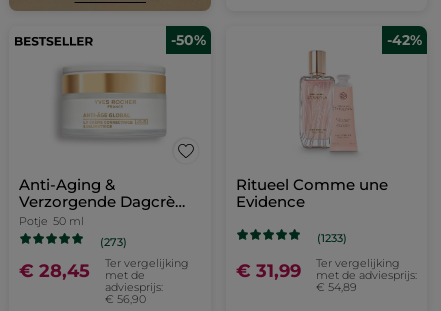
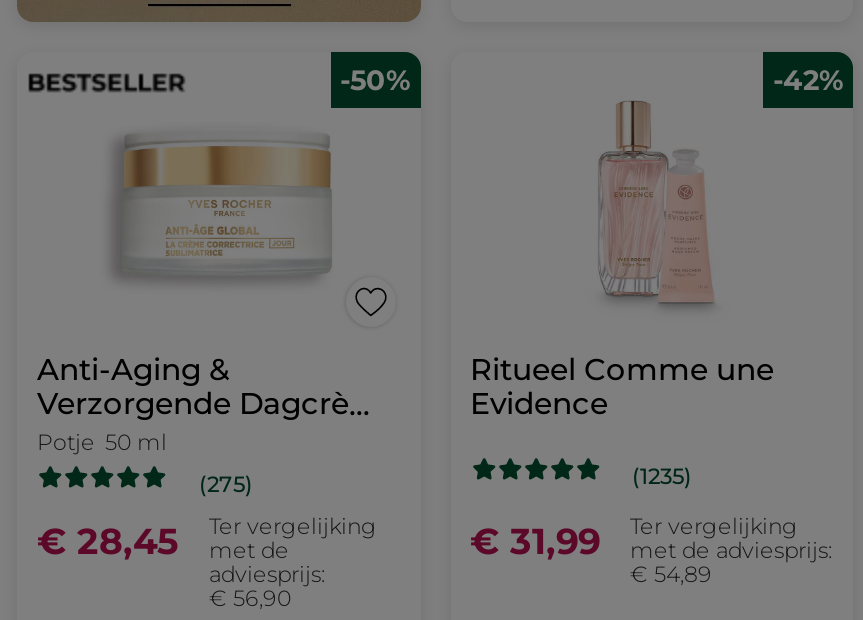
- (273)
+ (275)

- (1233)
+ (1235)
